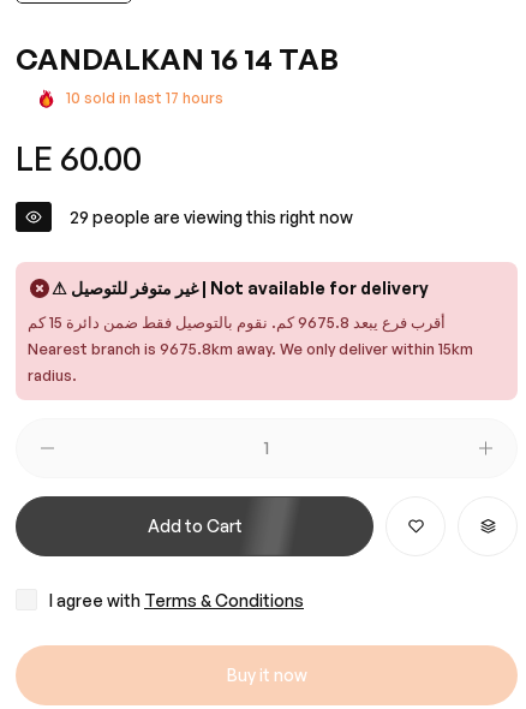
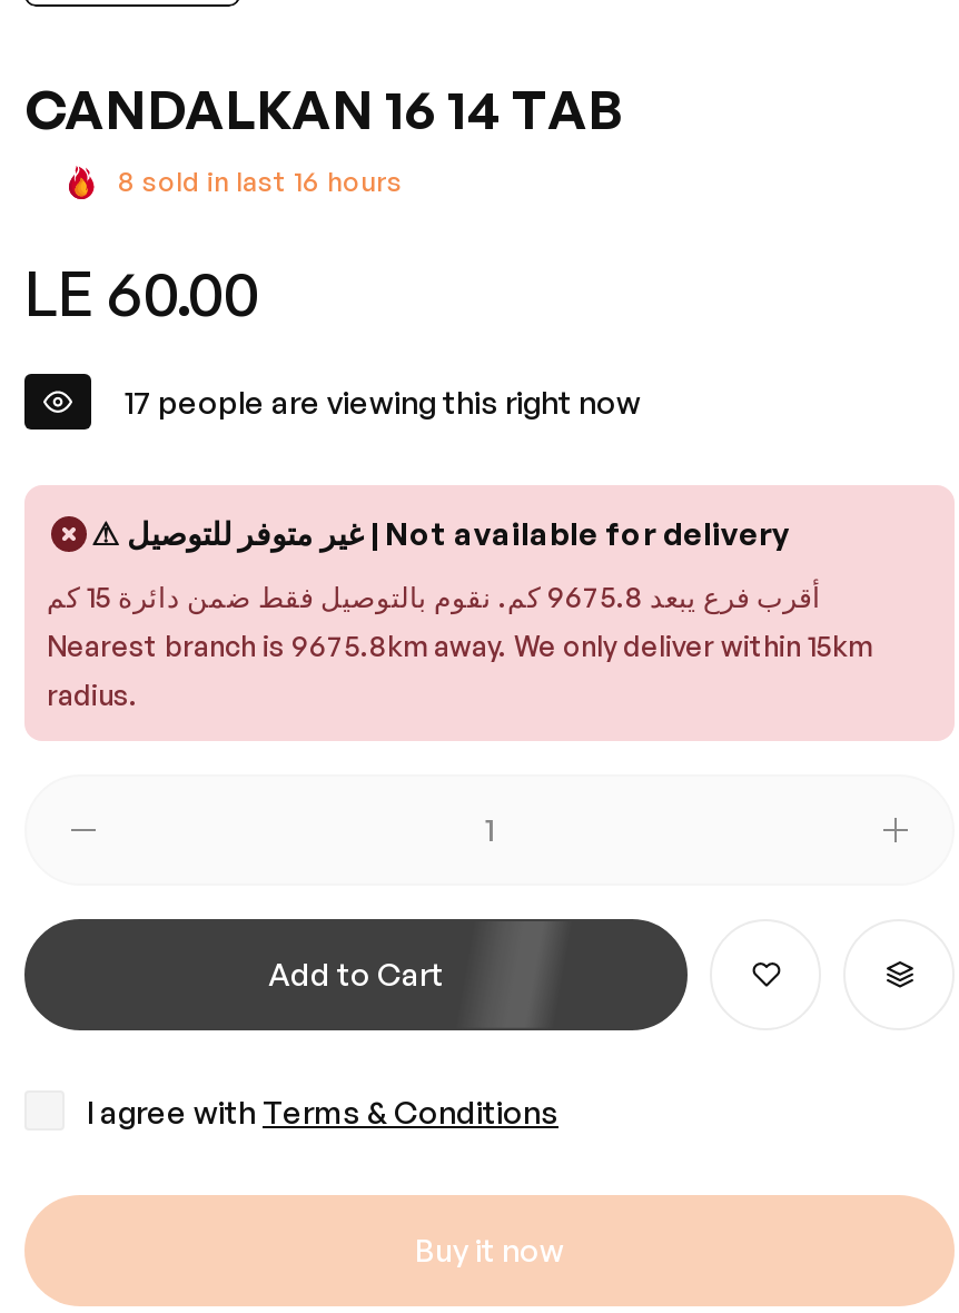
- 10 sold in last 17 hours
+ 8 sold in last 16 hours

- 29 people are viewing this right now
+ 17 people are viewing this right now
